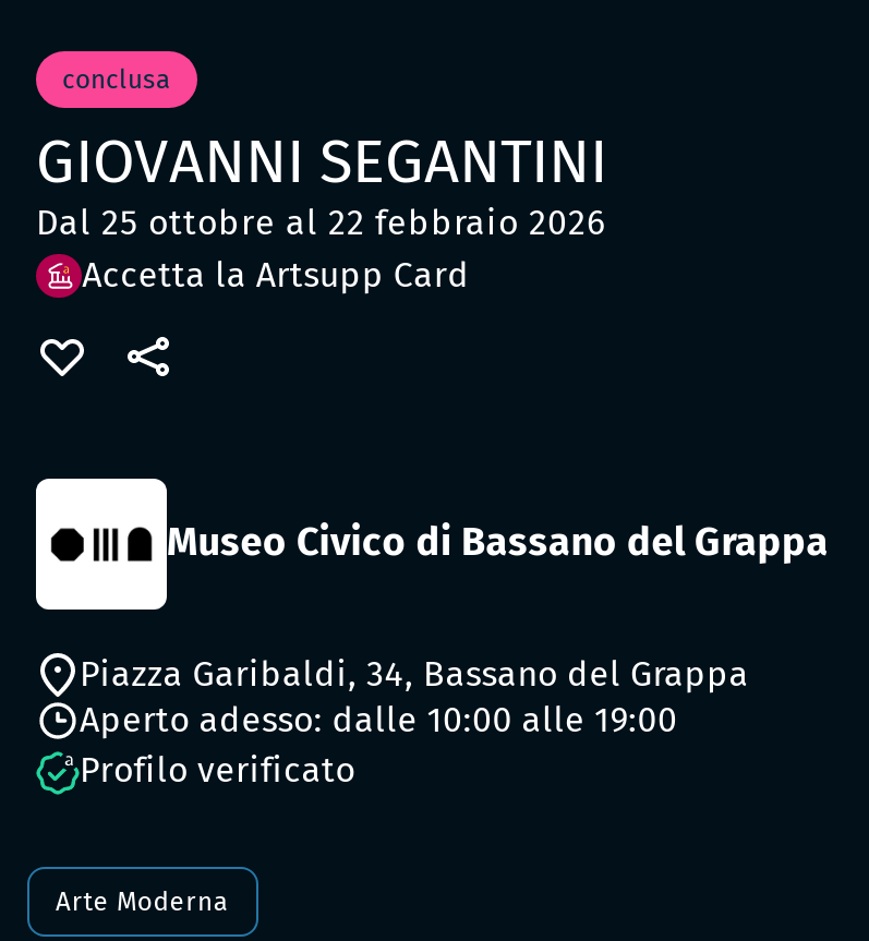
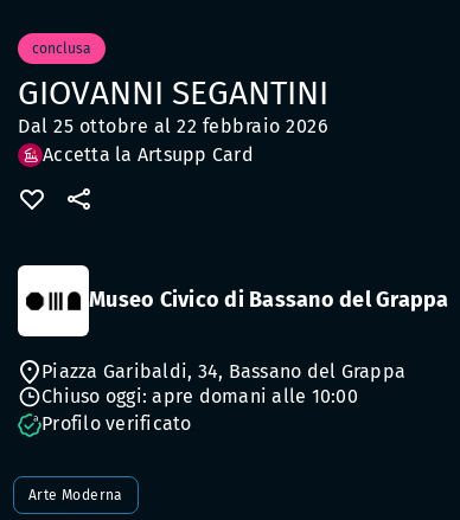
- Aperto adesso: dalle 10:00 alle 19:00
+ Chiuso oggi: apre domani alle 10:00
